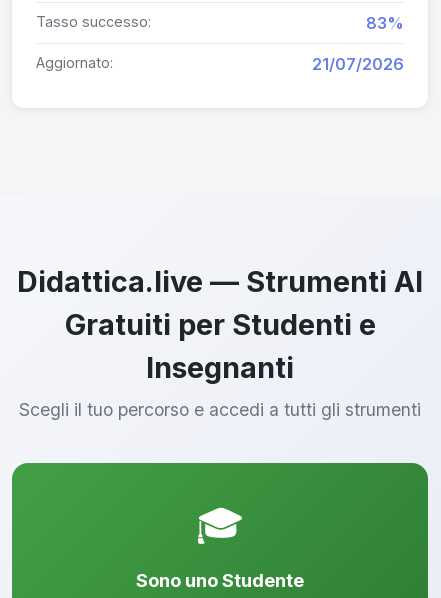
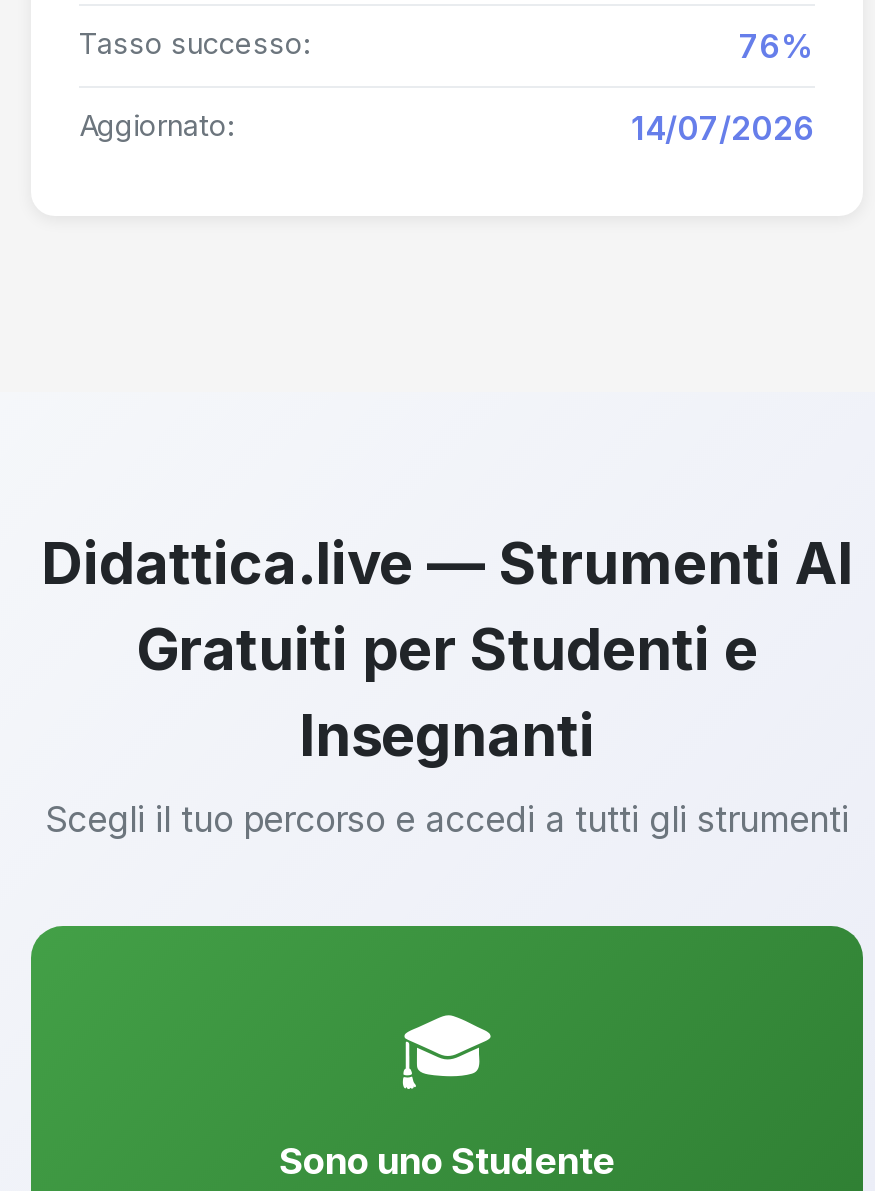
- 83%
+ 76%

- 21/07/2026
+ 14/07/2026
